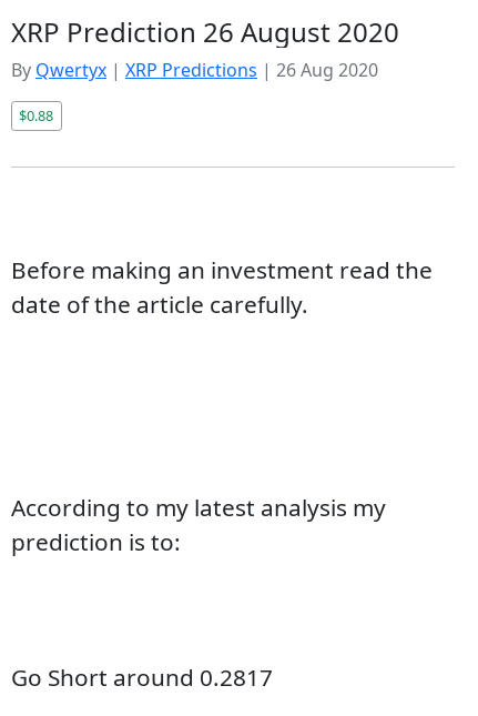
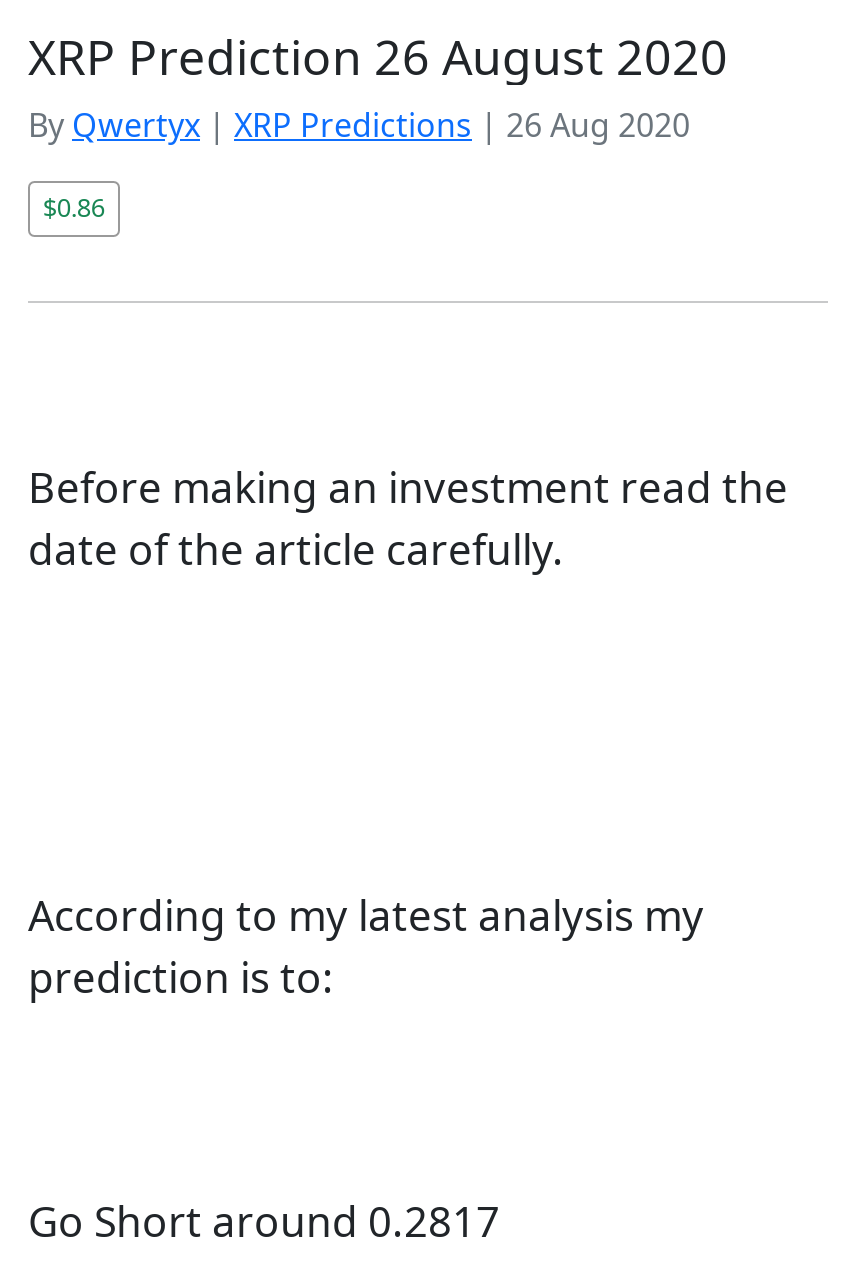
- $0.88
+ $0.86
